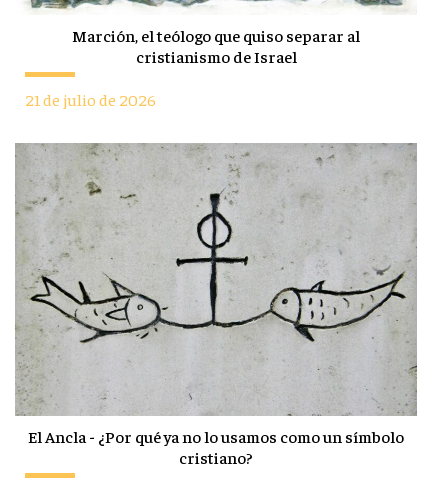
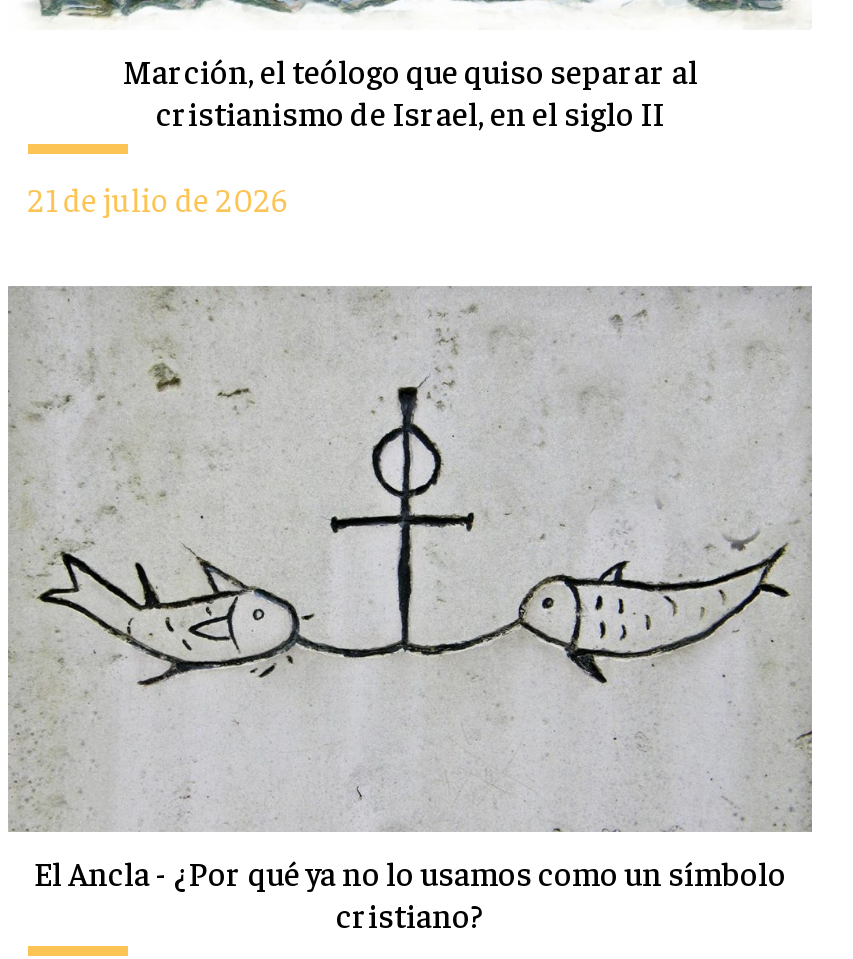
- cristianismo de Israel
+ cristianismo de Israel, en el siglo II
